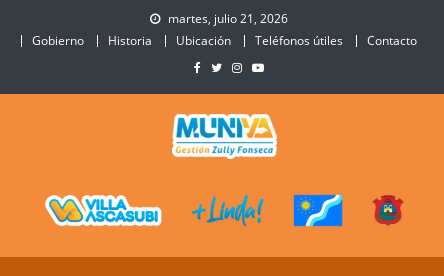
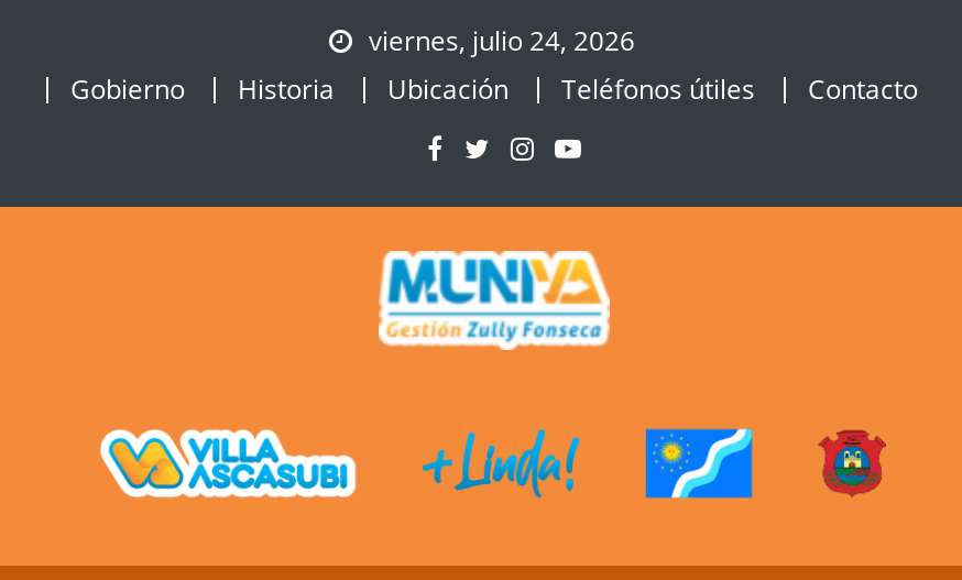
- martes, julio 21, 2026
+ viernes, julio 24, 2026
